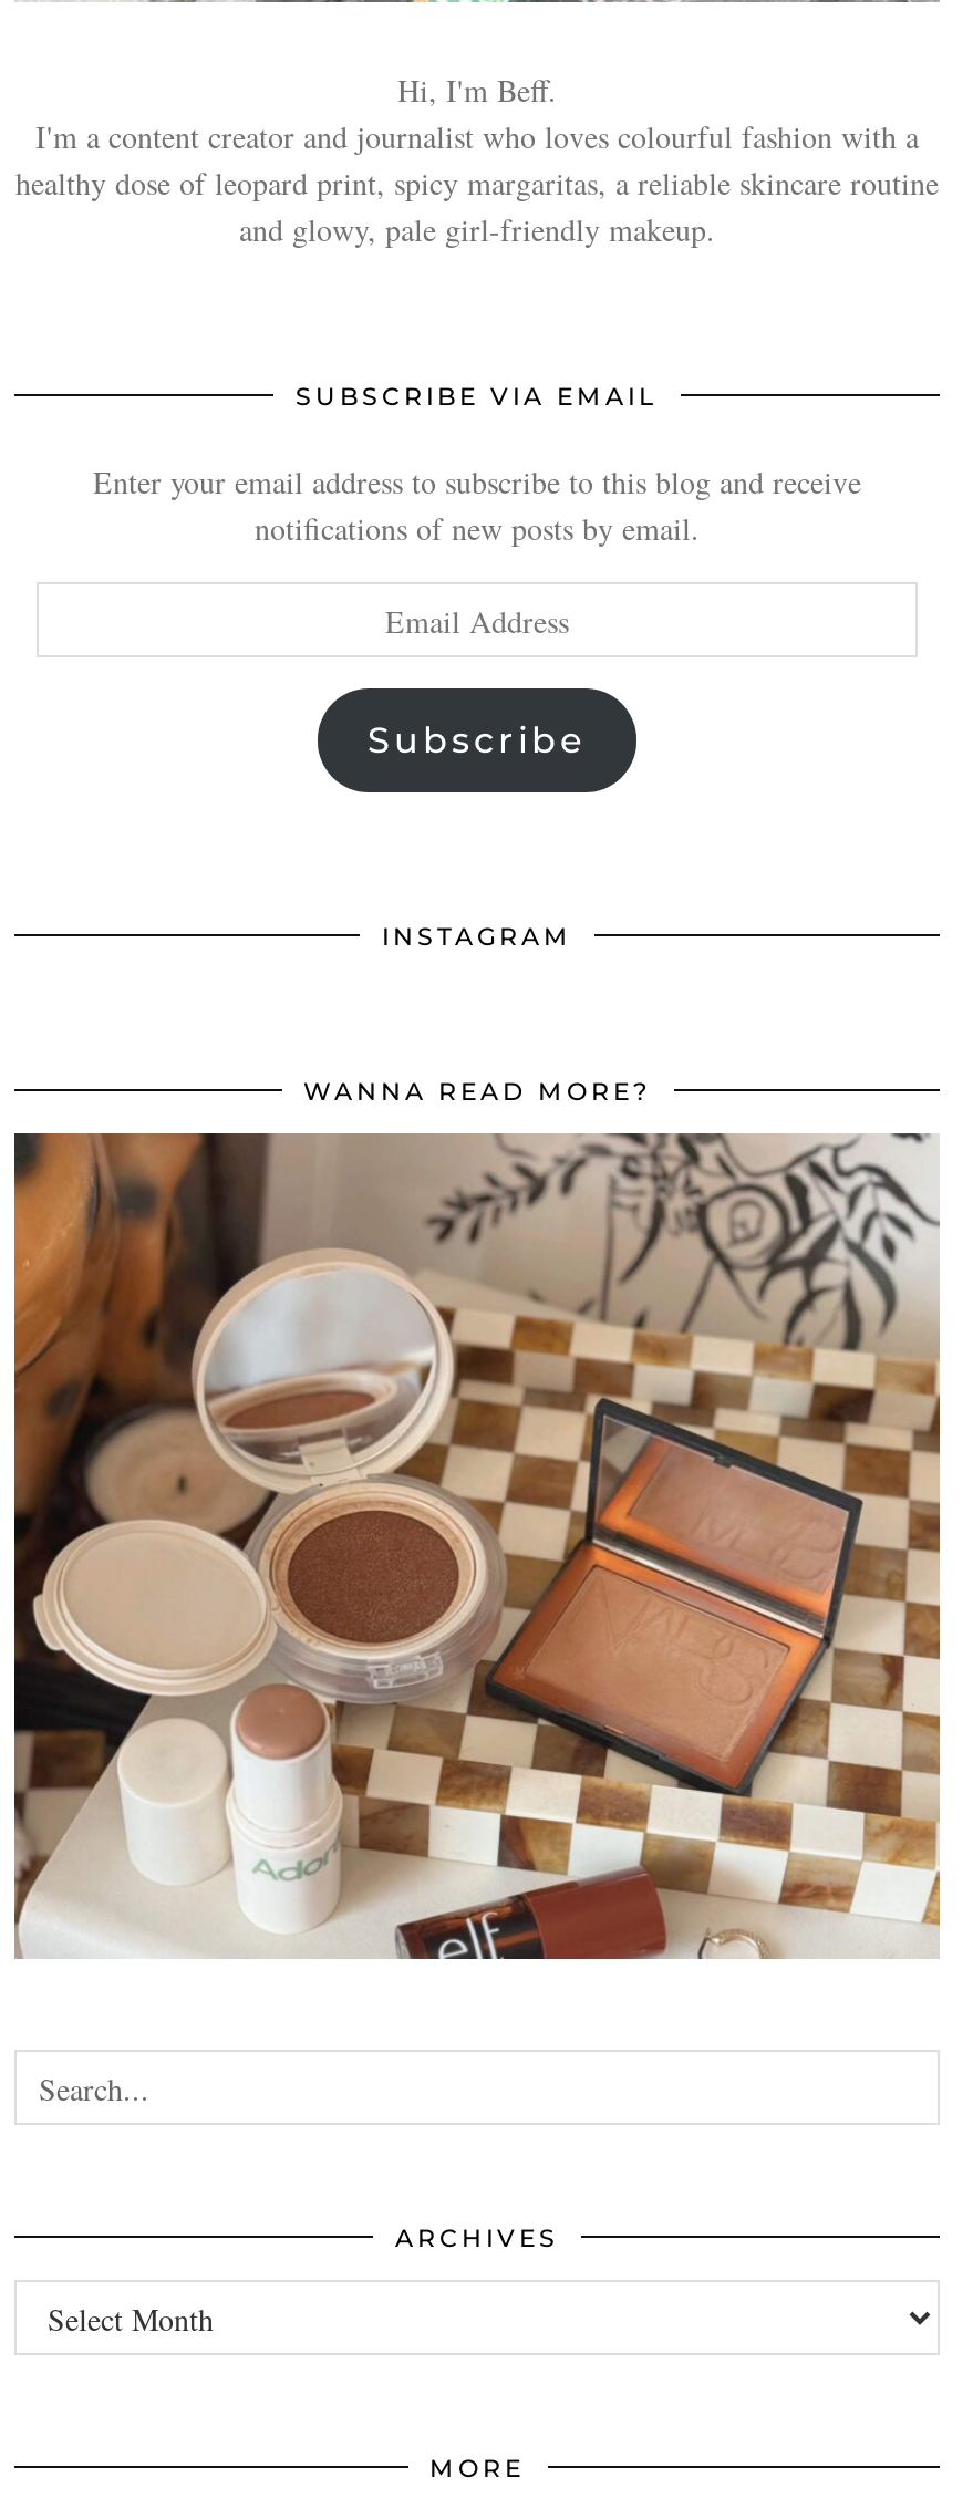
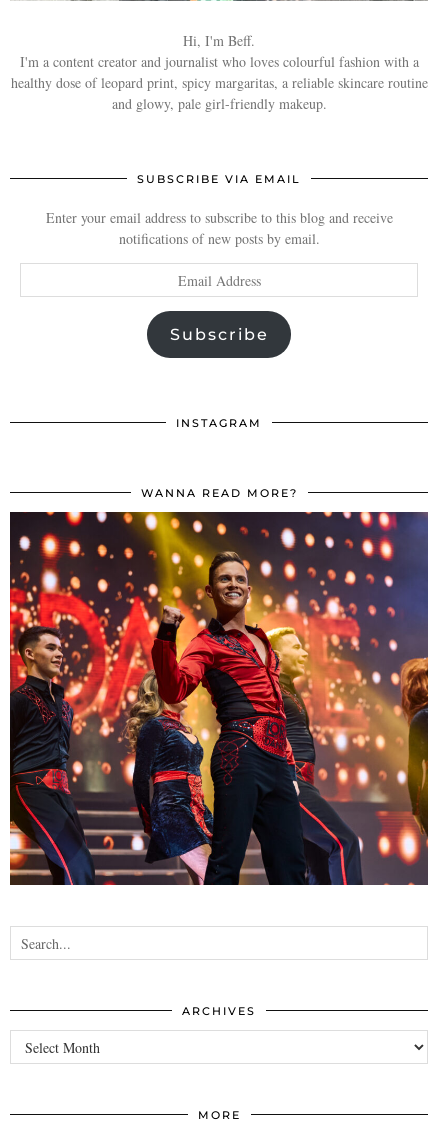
- [image]
+ [image]
